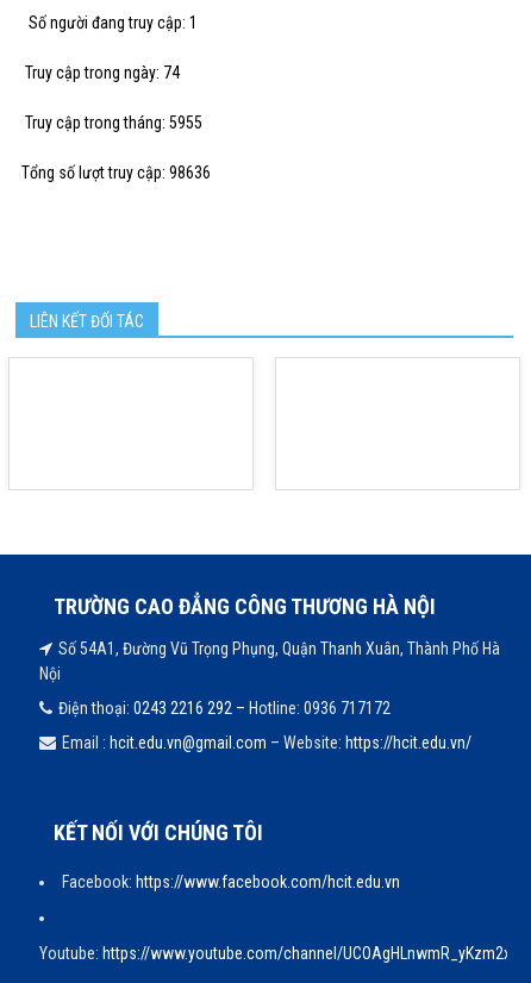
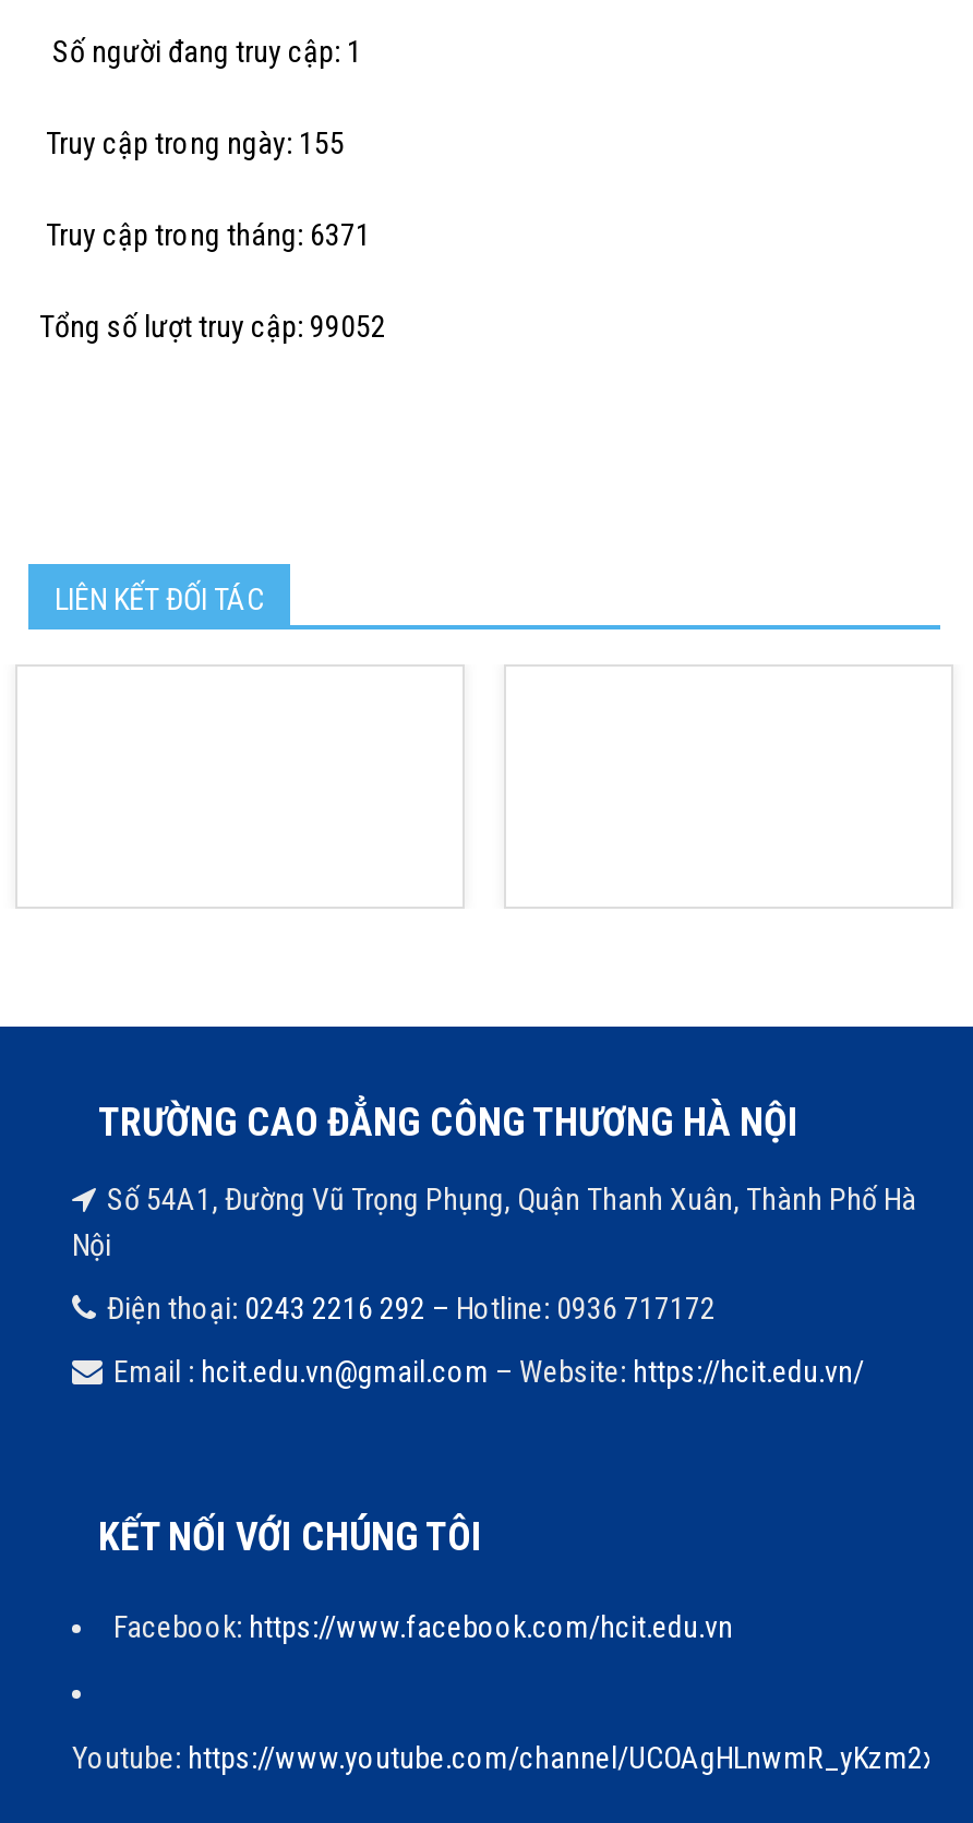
- Truy cập trong ngày: 74
+ Truy cập trong ngày: 155

- Truy cập trong tháng: 5955
+ Truy cập trong tháng: 6371

- Tổng số lượt truy cập: 98636
+ Tổng số lượt truy cập: 99052
